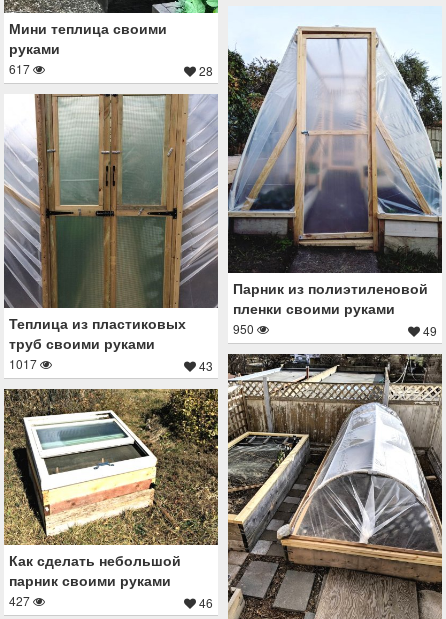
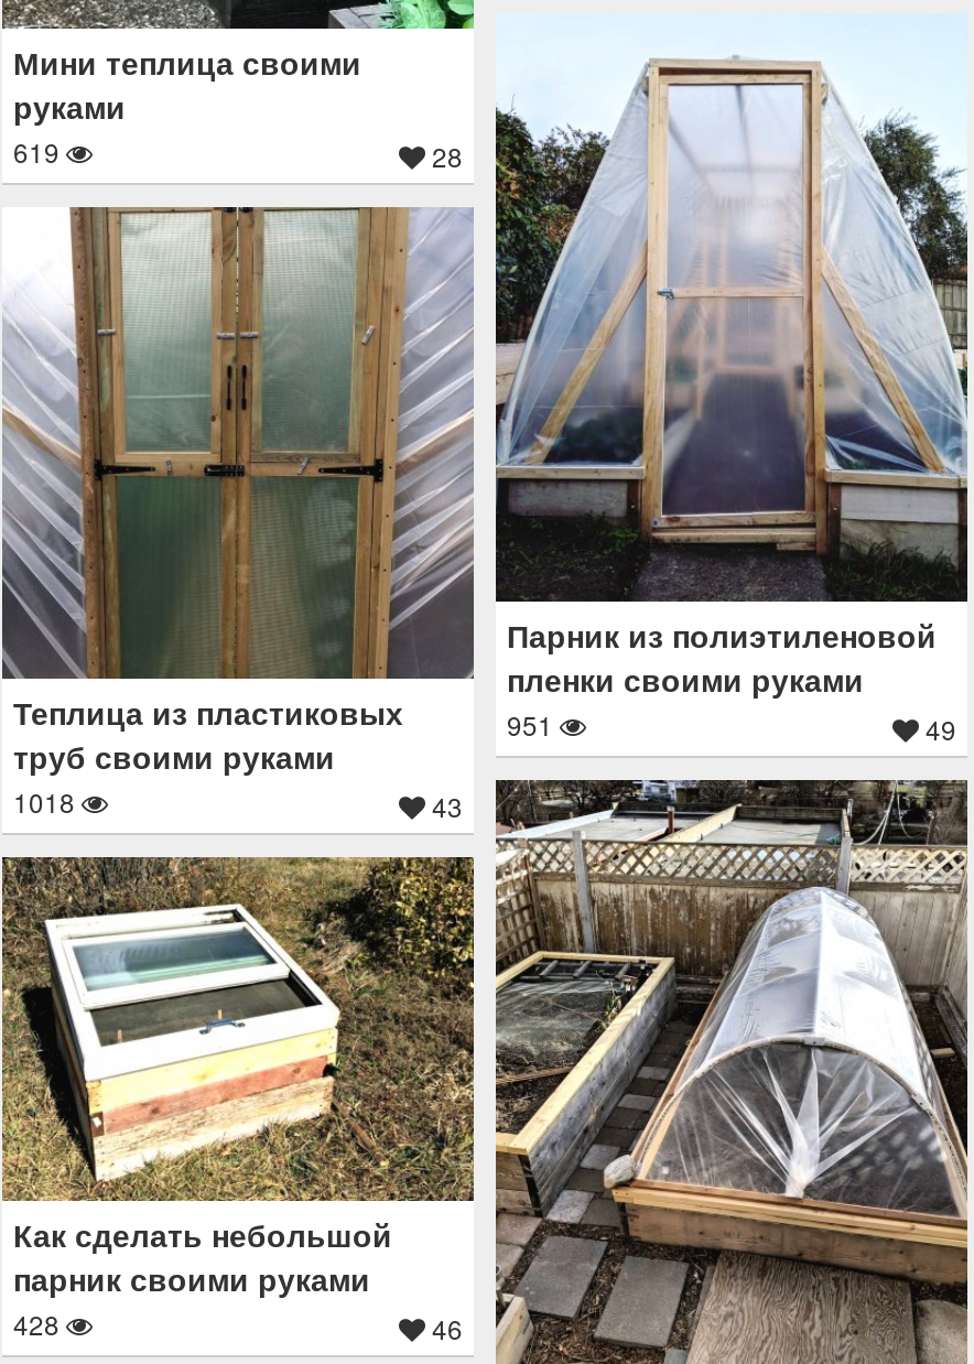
- 617
+ 619

- 950
+ 951

- 1017
+ 1018

- 427
+ 428
